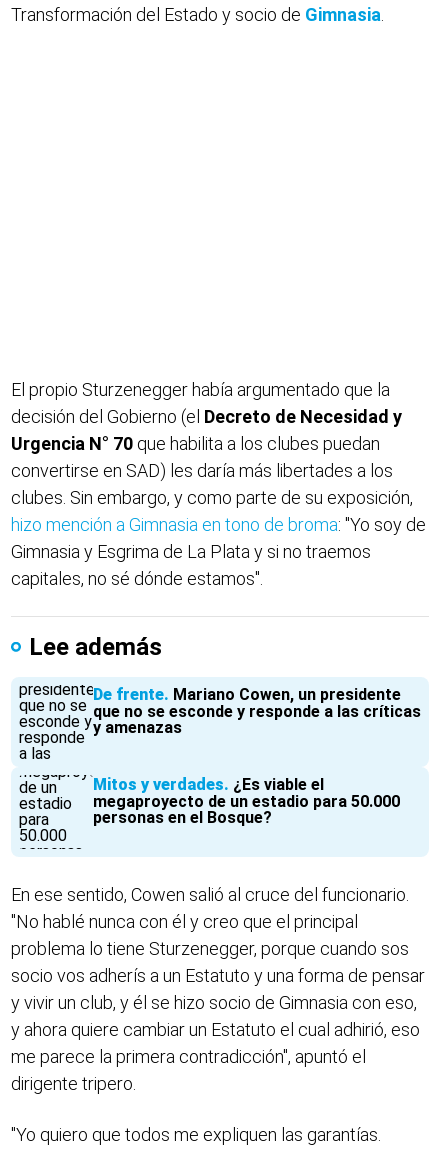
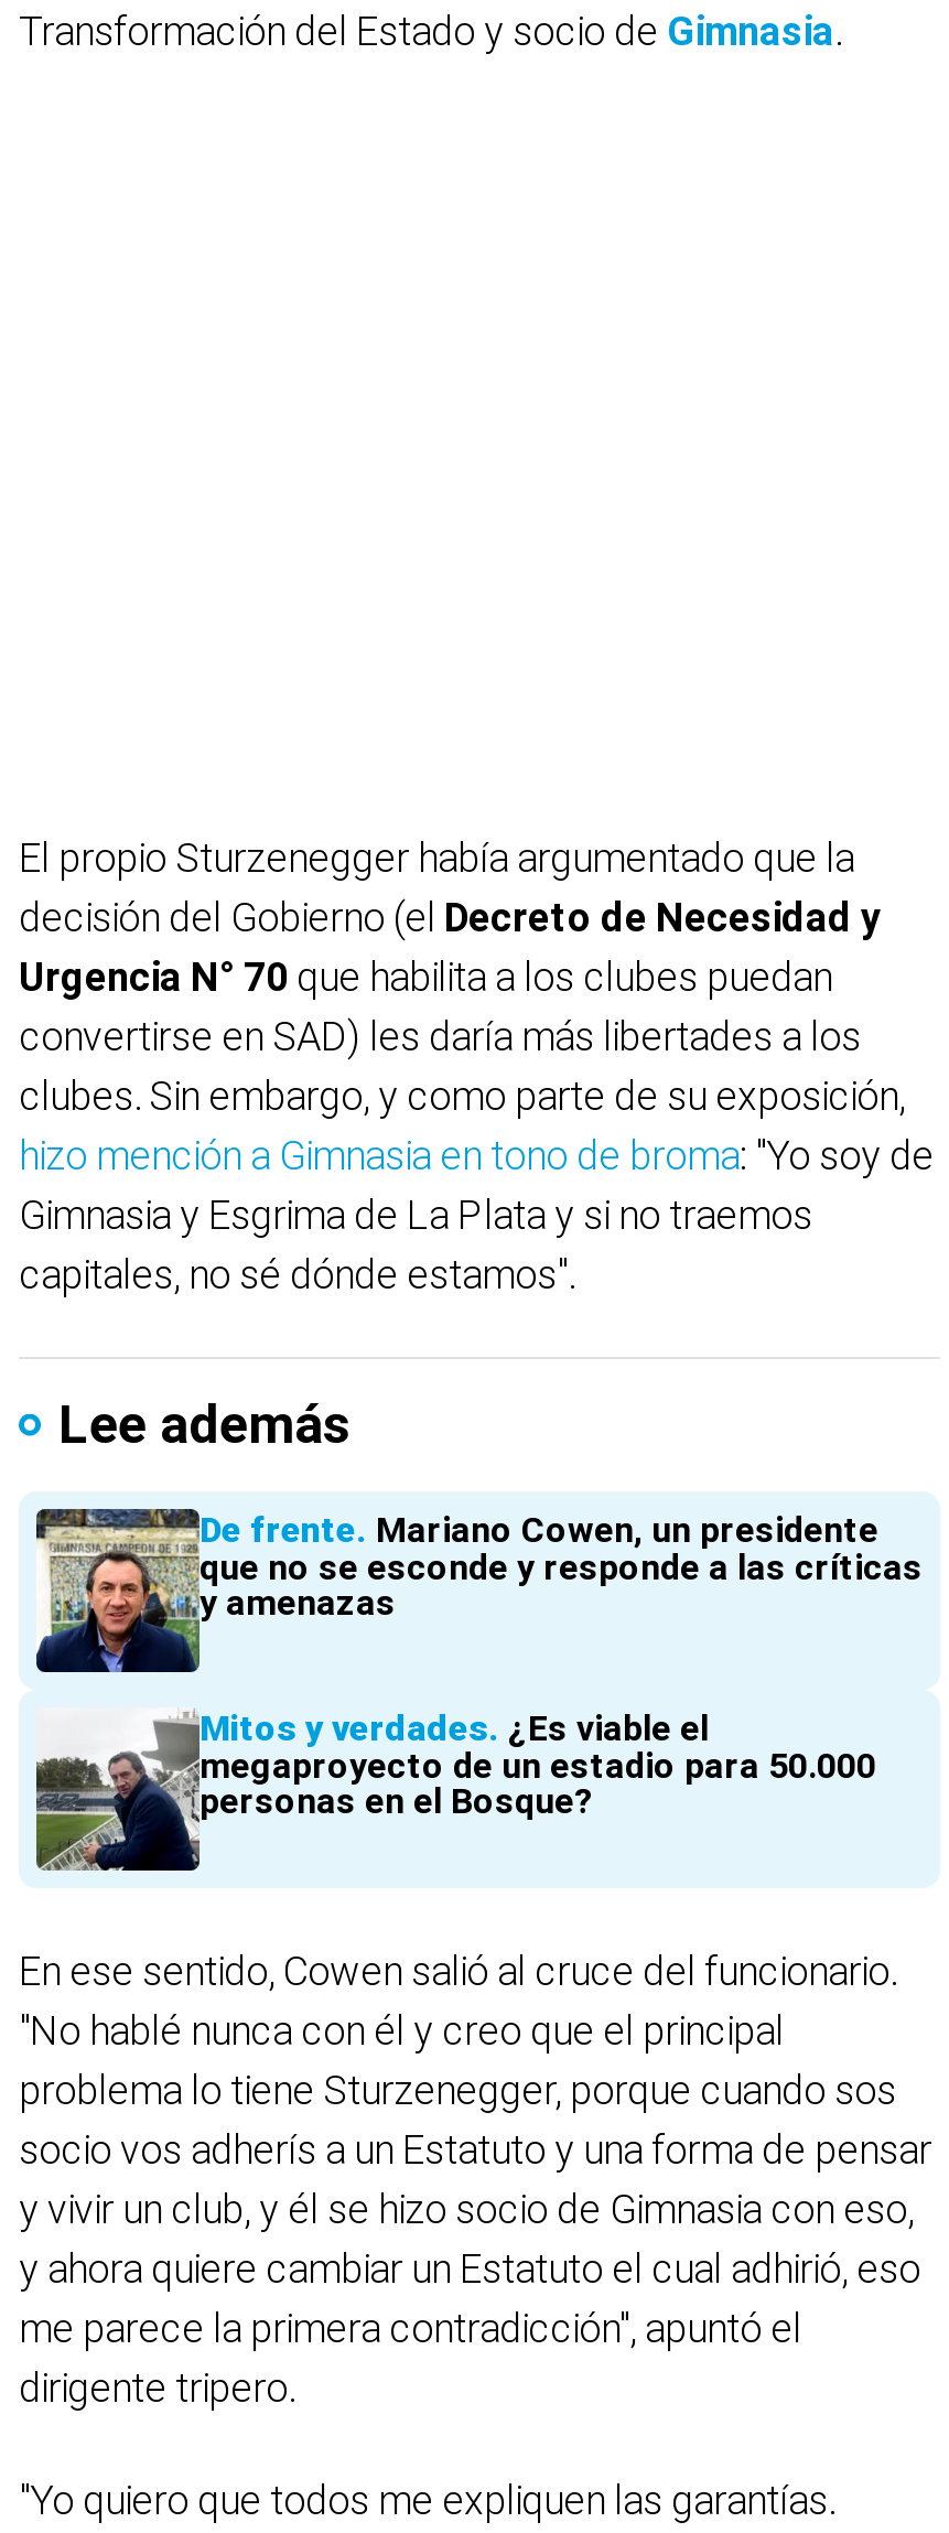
- [image]
+ [image]

- [image]
+ [image]
